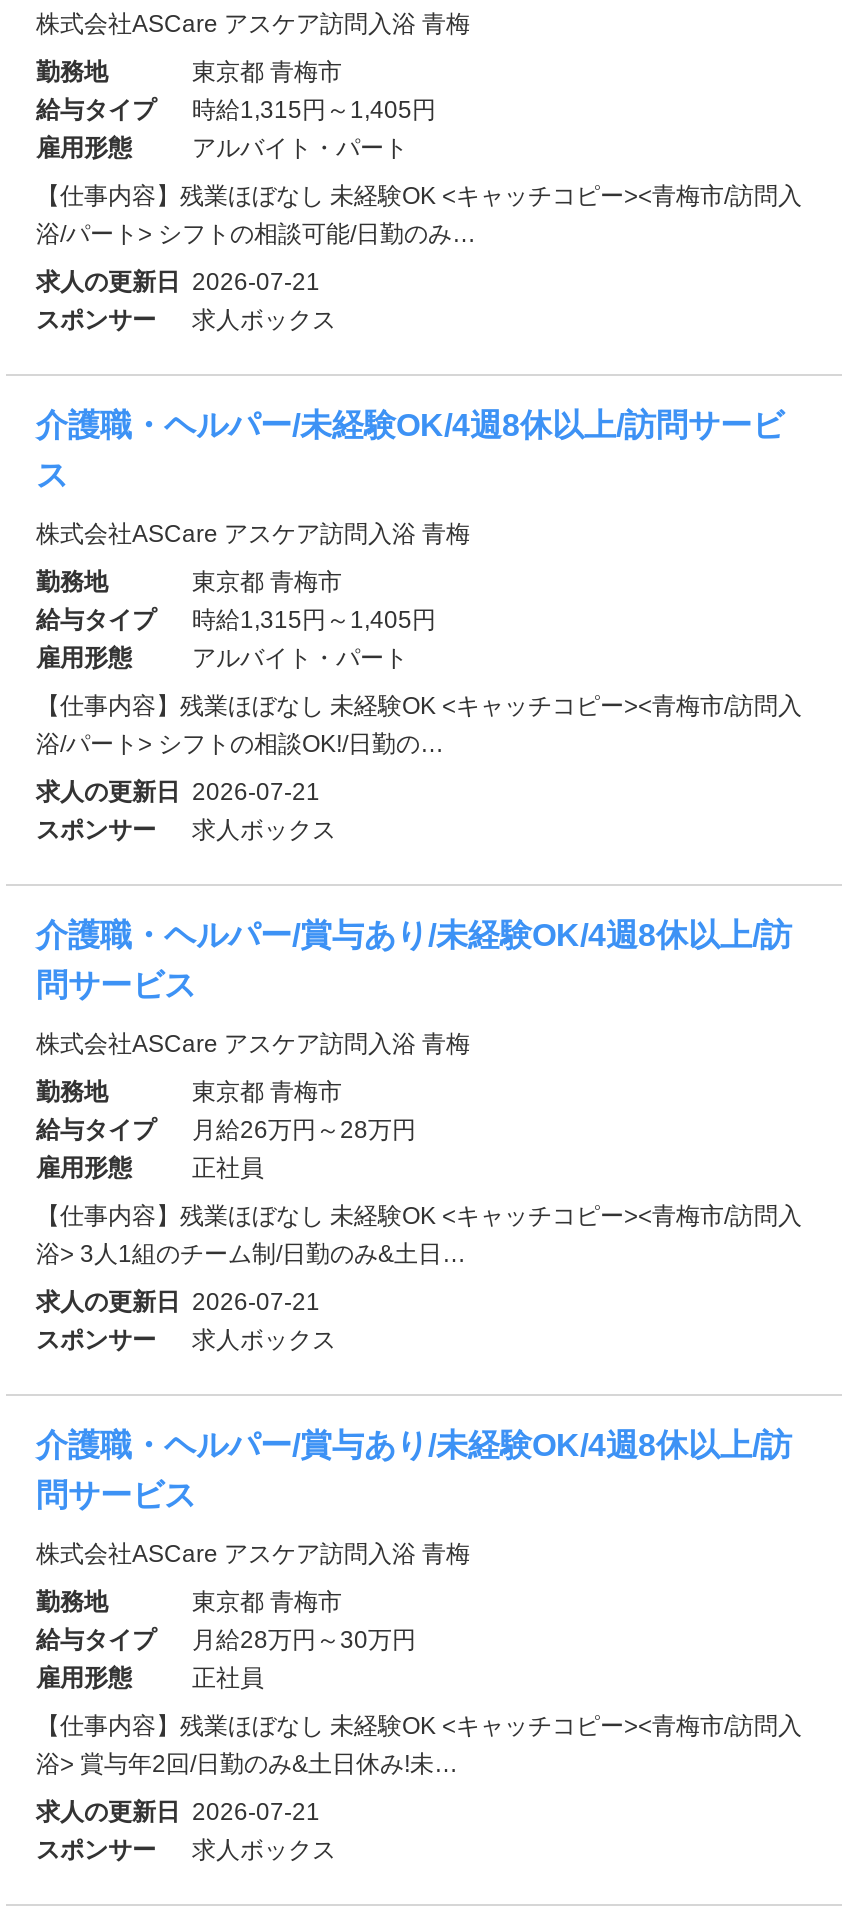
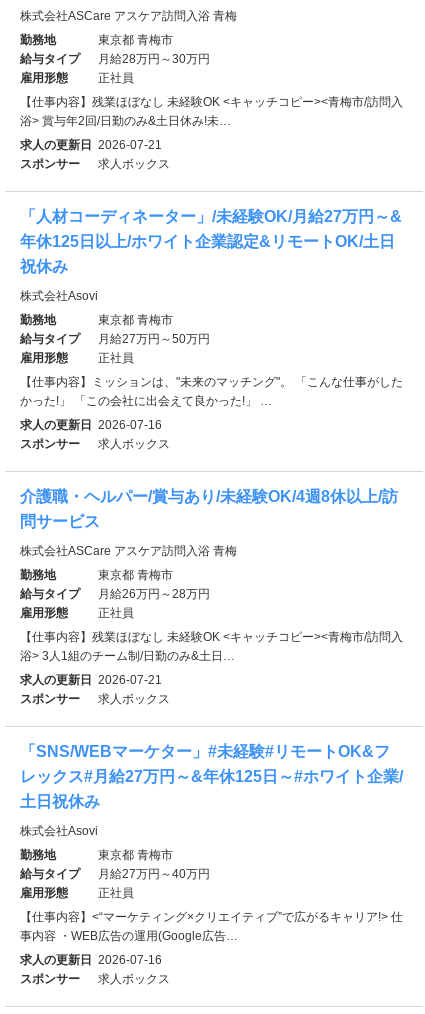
- 時給1,315円～1,405円

- アルバイト・パート
+ 正社員

- 浴/パート> シフトの相談可能/日勤のみ…

- 介護職・ヘルパー/未経験OK/4週8休以上/訪問サービ
- ス
- 株式会社ASCare アスケア訪問入浴 青梅
+ 「人材コーディネーター」/未経験OK/月給27万円～&
+ 年休125日以上/ホワイト企業認定&リモートOK/土日
+ 祝休み
+ 株式会社Asovi

- 時給1,315円～1,405円
+ 月給27万円～50万円

- アルバイト・パート
+ 正社員

- 【仕事内容】残業ほぼなし 未経験OK <キャッチコピー><青梅市/訪問入
- 浴/パート> シフトの相談OK!/日勤の…
+ 【仕事内容】ミッションは、"未来のマッチング"。 「こんな仕事がした
+ かった!」 「この会社に出会えて良かった!」 …

- 求人の更新日 2026-07-21
+ 求人の更新日 2026-07-16

- 介護職・ヘルパー/賞与あり/未経験OK/4週8休以上/訪
- 問サービス
- 株式会社ASCare アスケア訪問入浴 青梅
+ 「SNS/WEBマーケター」#未経験#リモートOK&フ
+ レックス#月給27万円～&年休125日～#ホワイト企業/
+ 土日祝休み
+ 株式会社Asovi

moved up: 月給28万円～30万円

+ 月給27万円～40万円

- 【仕事内容】残業ほぼなし 未経験OK <キャッチコピー><青梅市/訪問入
+ 【仕事内容】<“マーケティング×クリエイティブ”で広がるキャリア!> 仕
+ 事内容 ・WEB広告の運用(Google広告…

moved up: 浴> 賞与年2回/日勤のみ&土日休み!未…

- 求人の更新日 2026-07-21
+ 求人の更新日 2026-07-16
